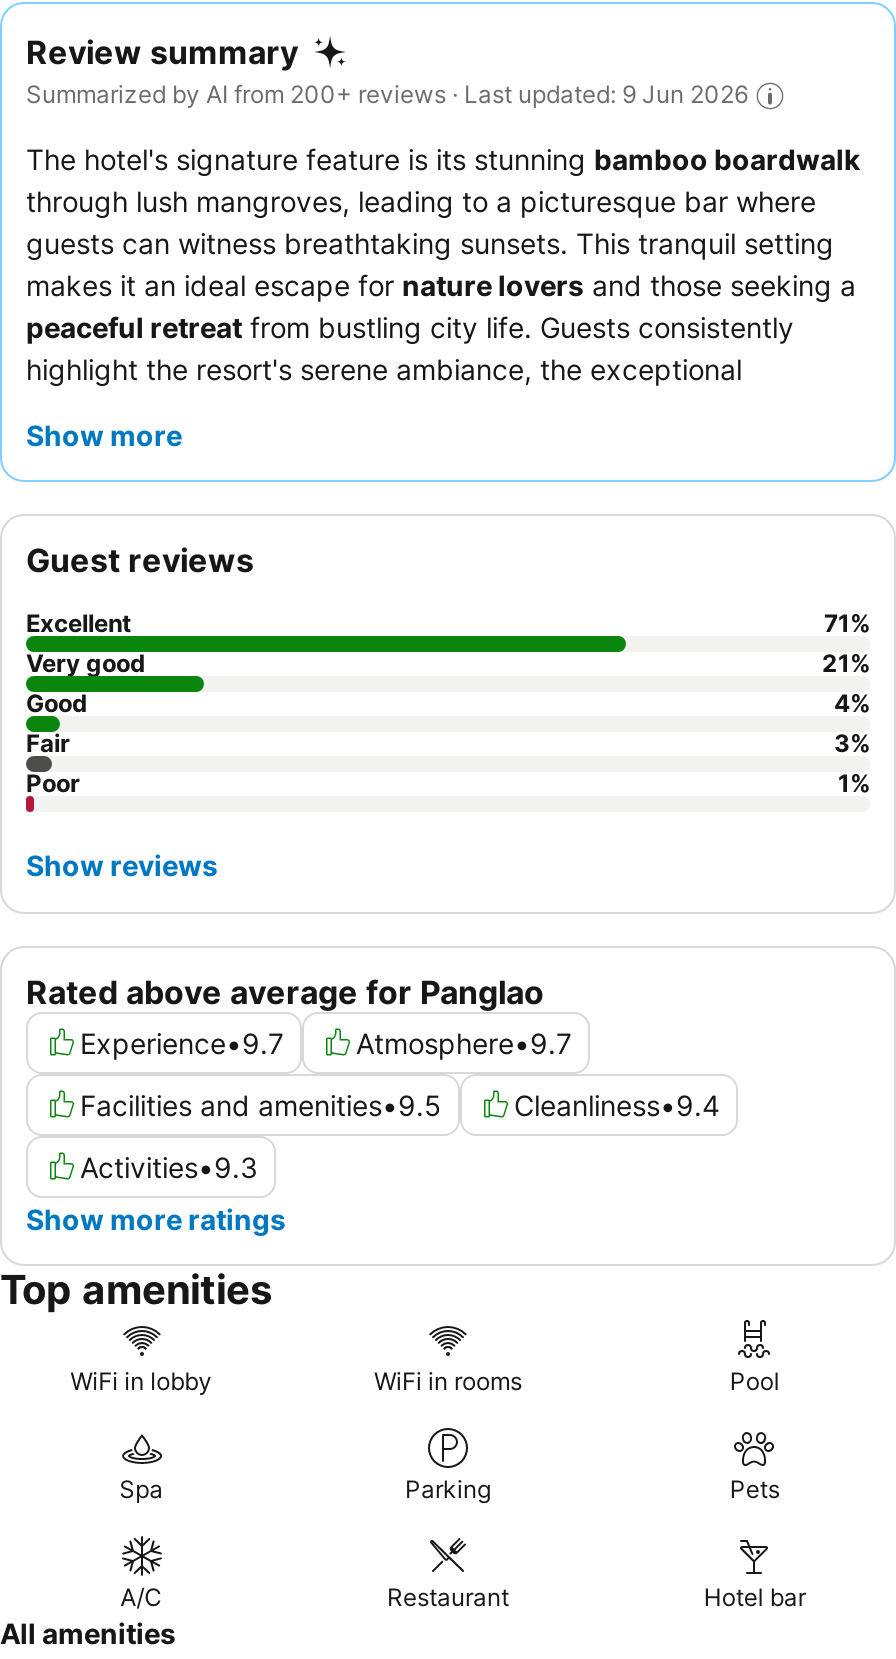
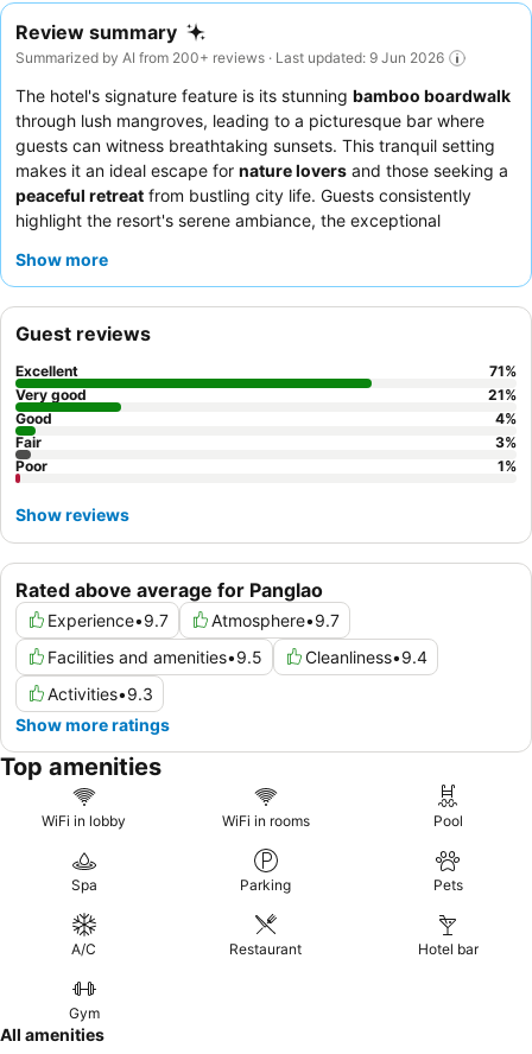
+ Gym
